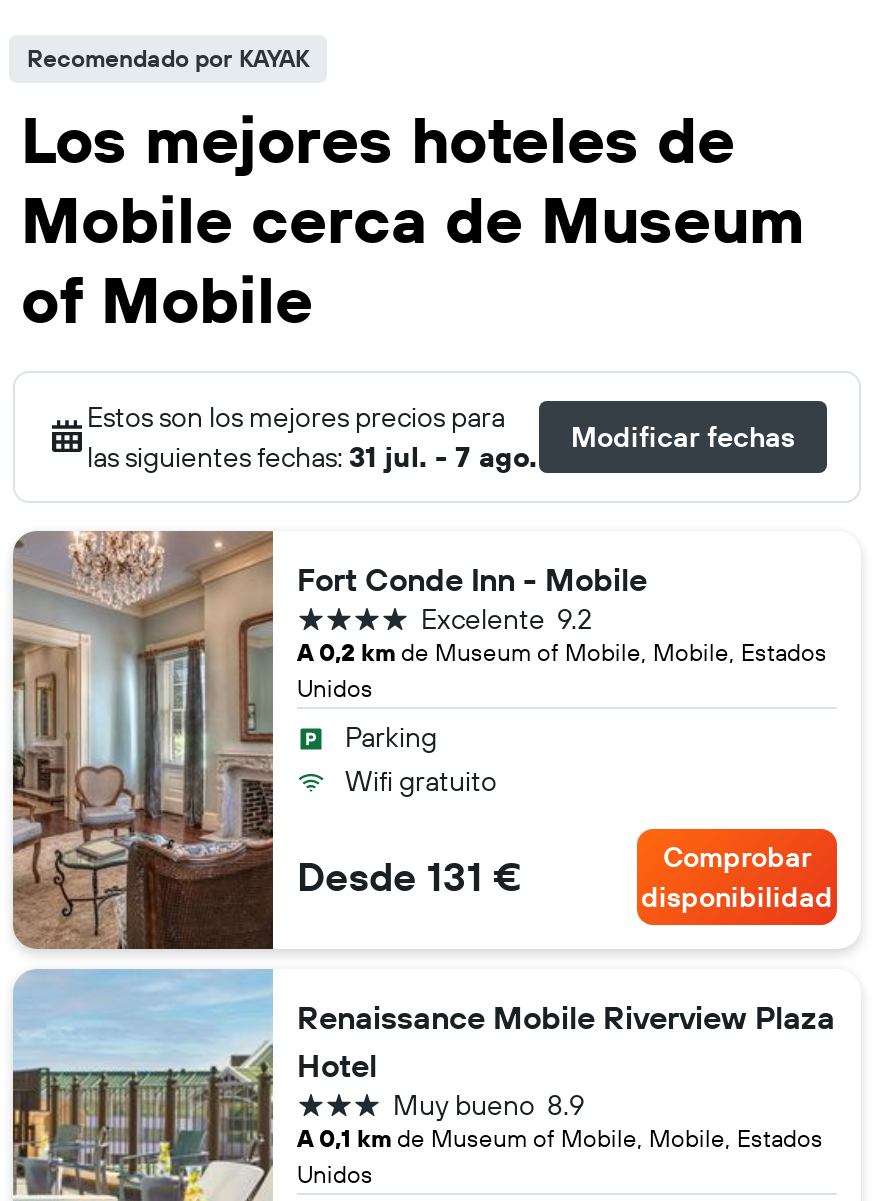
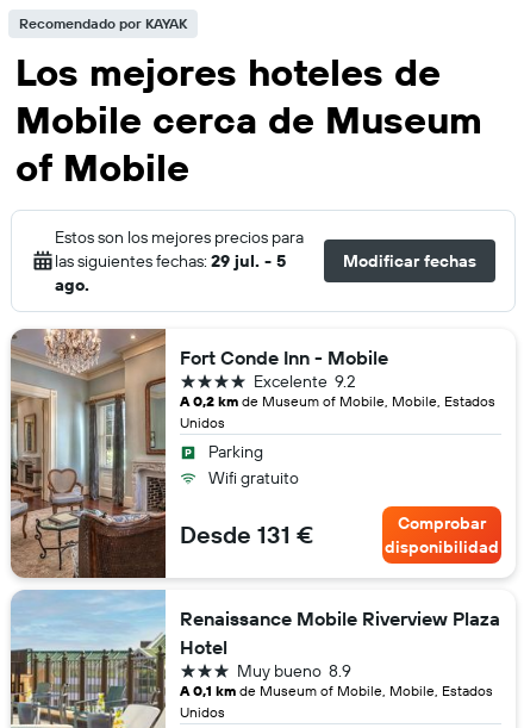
- las siguientes fechas: 31 jul. - 7 ago.
+ las siguientes fechas: 29 jul. - 5
+ ago.
